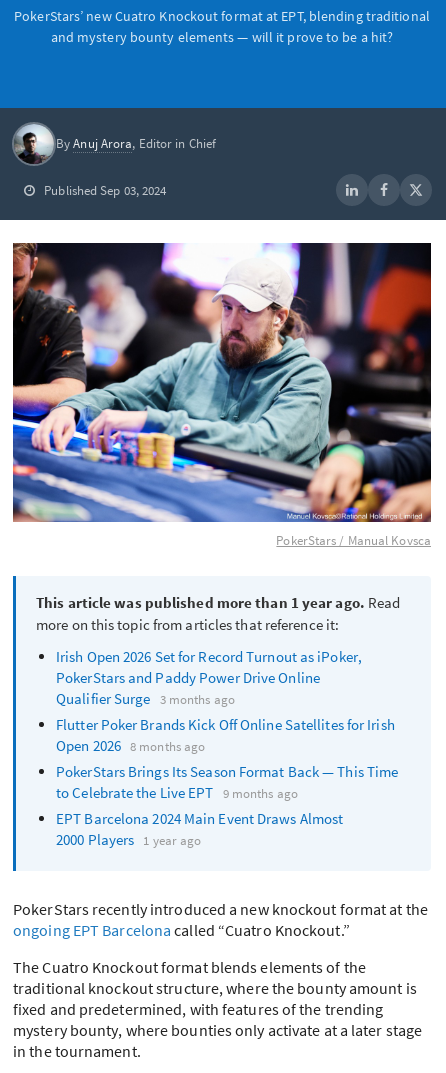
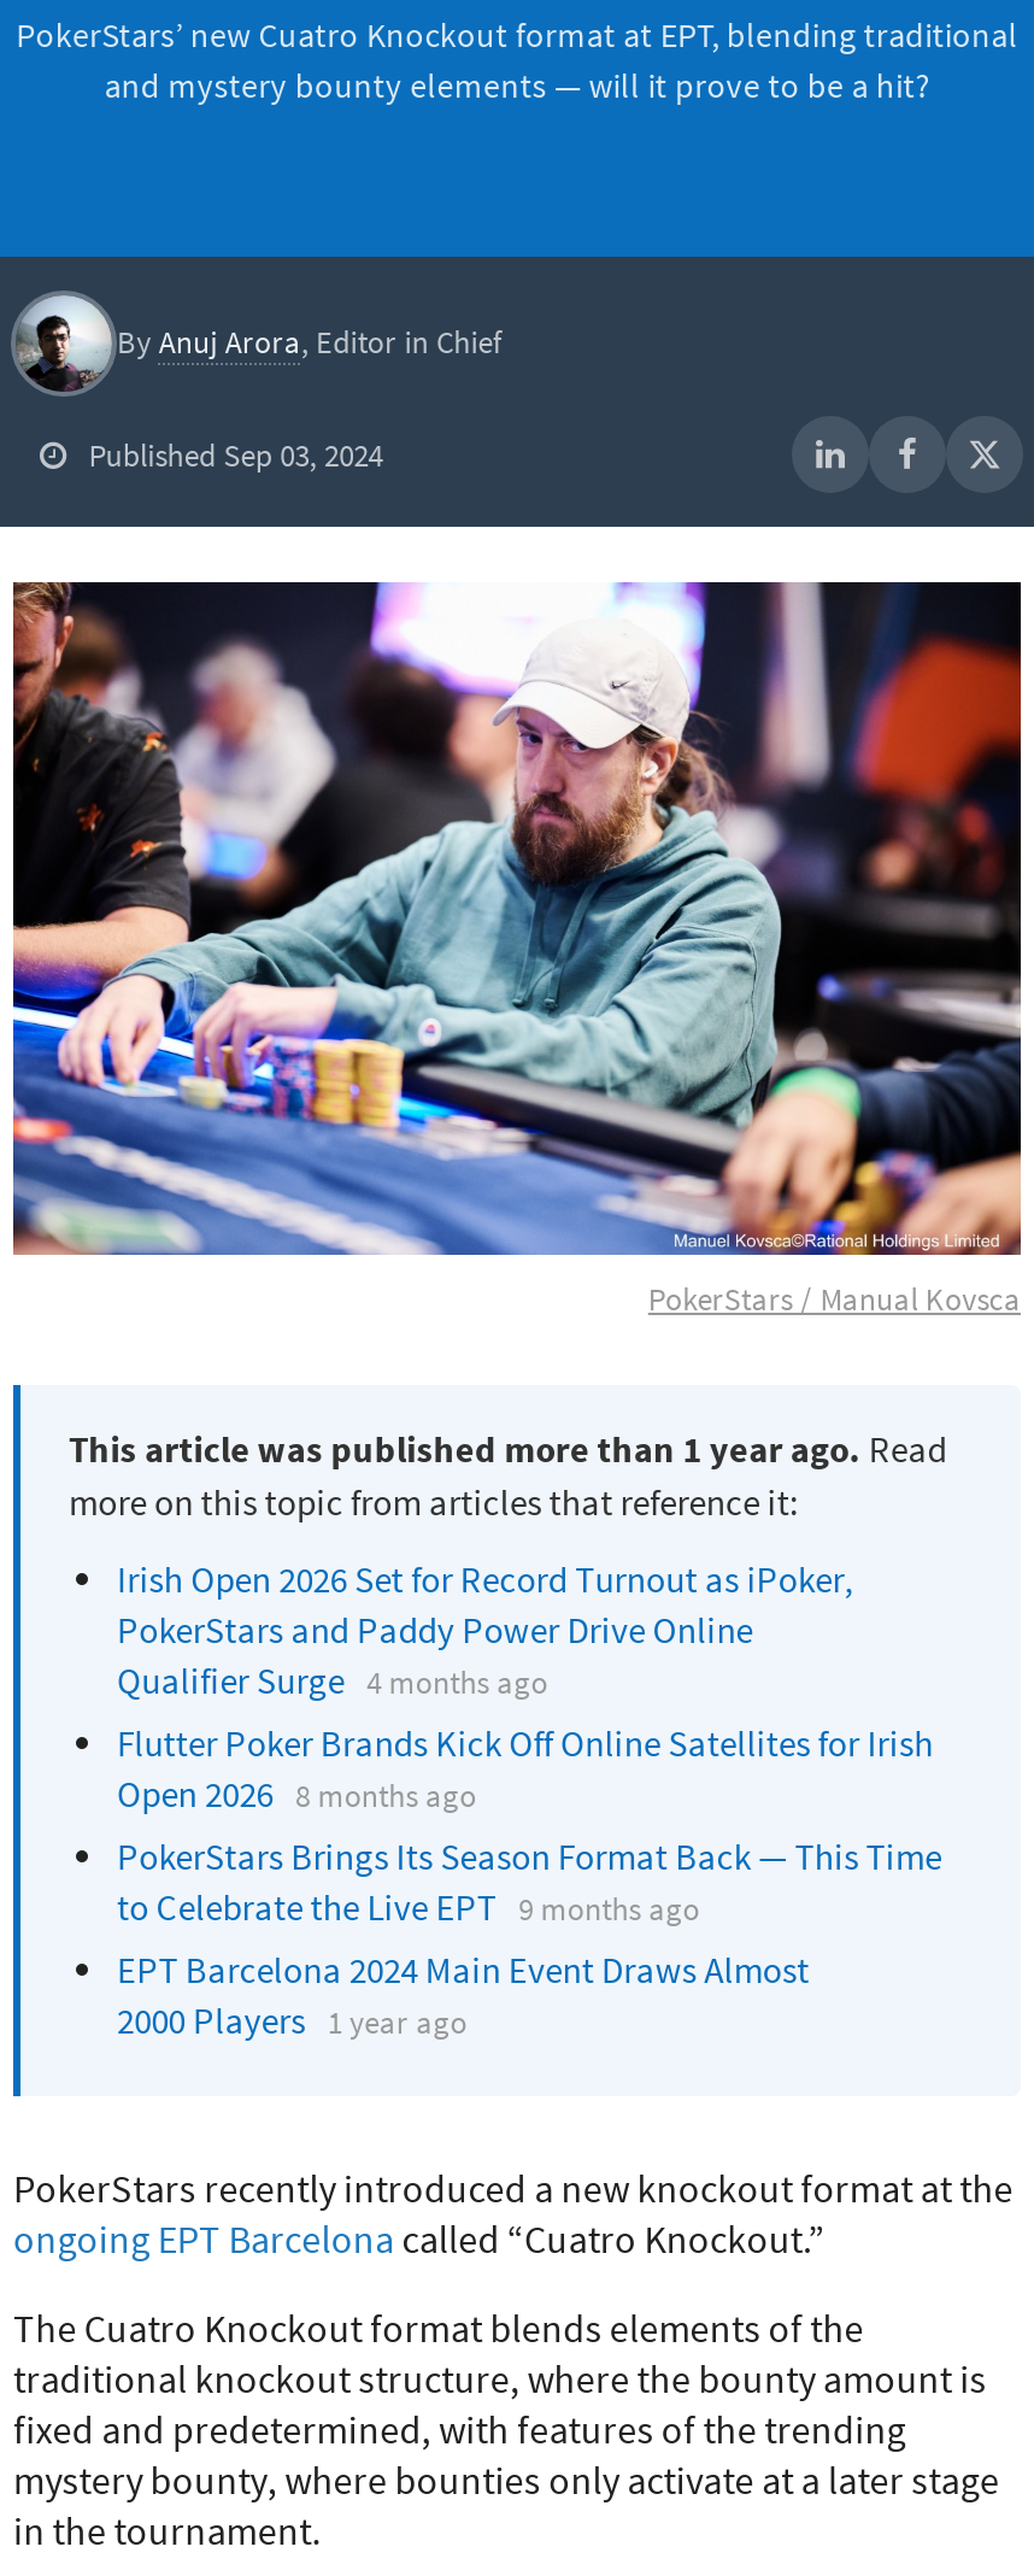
- Qualifier Surge 3 months ago
+ Qualifier Surge 4 months ago
